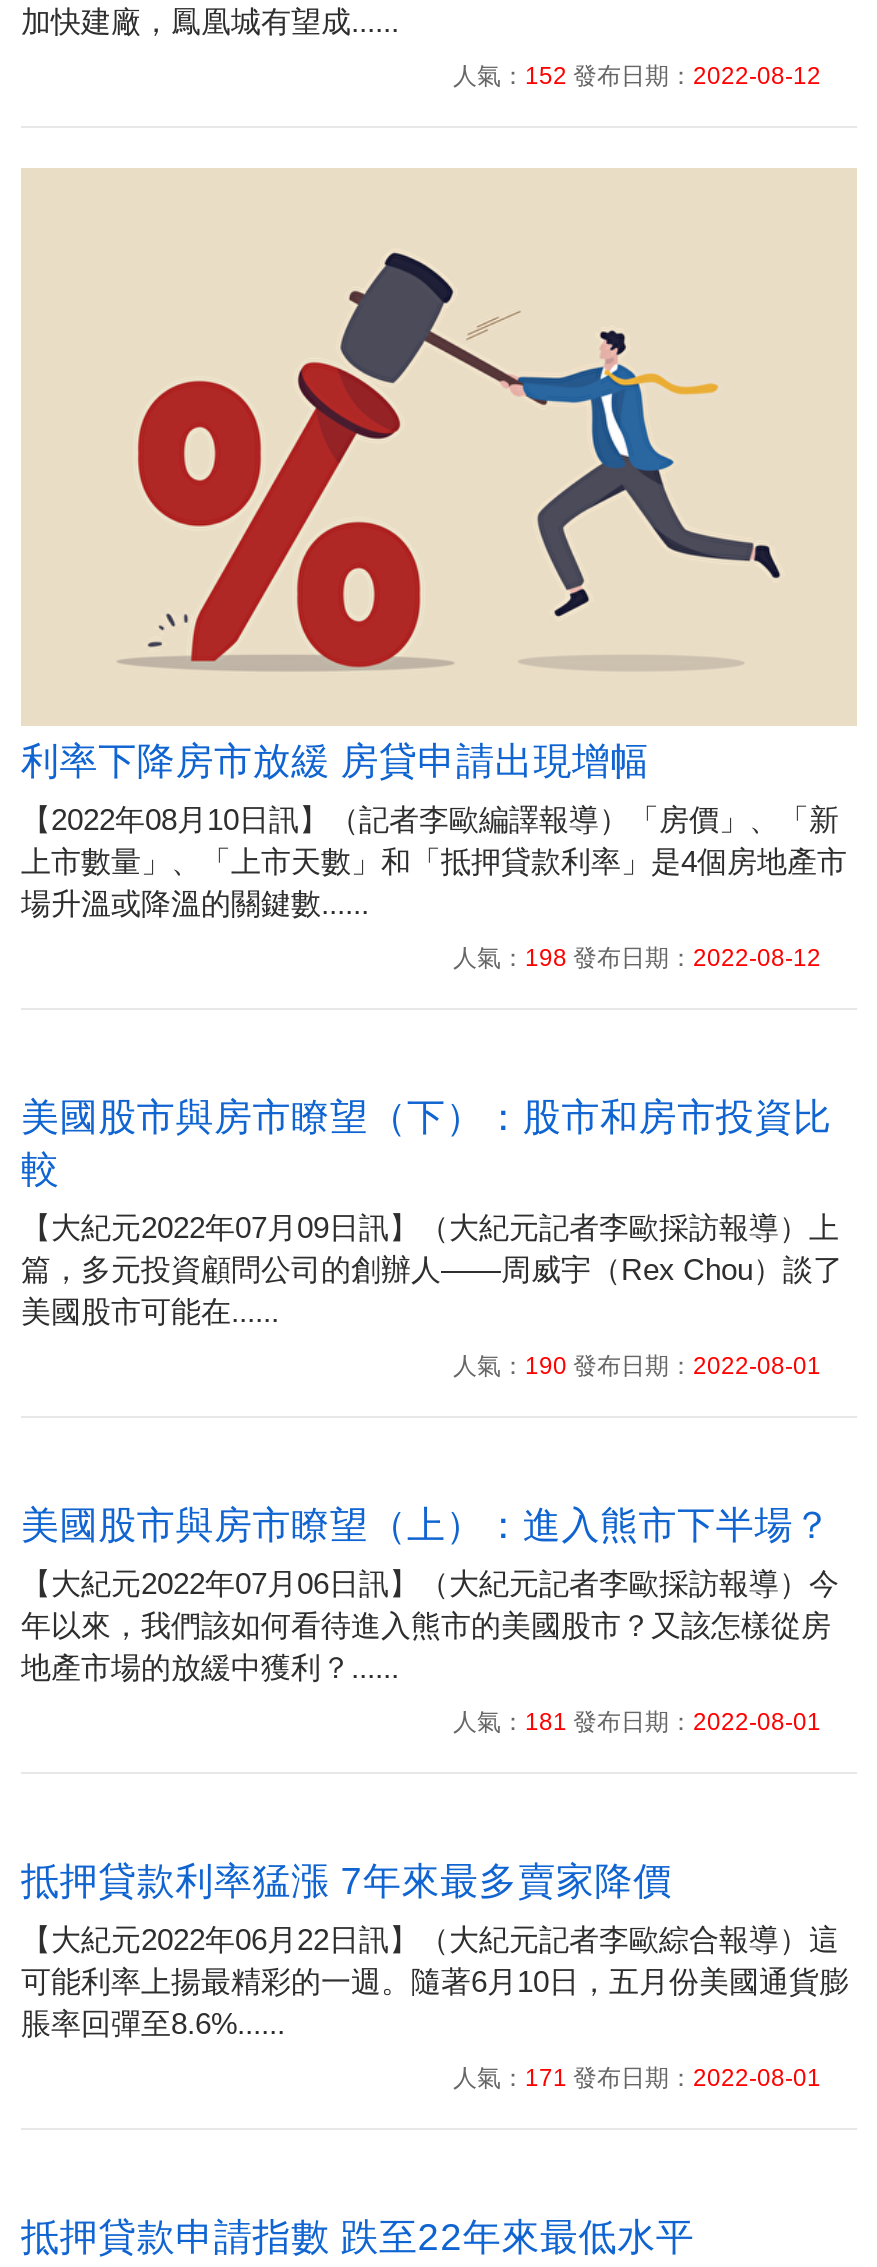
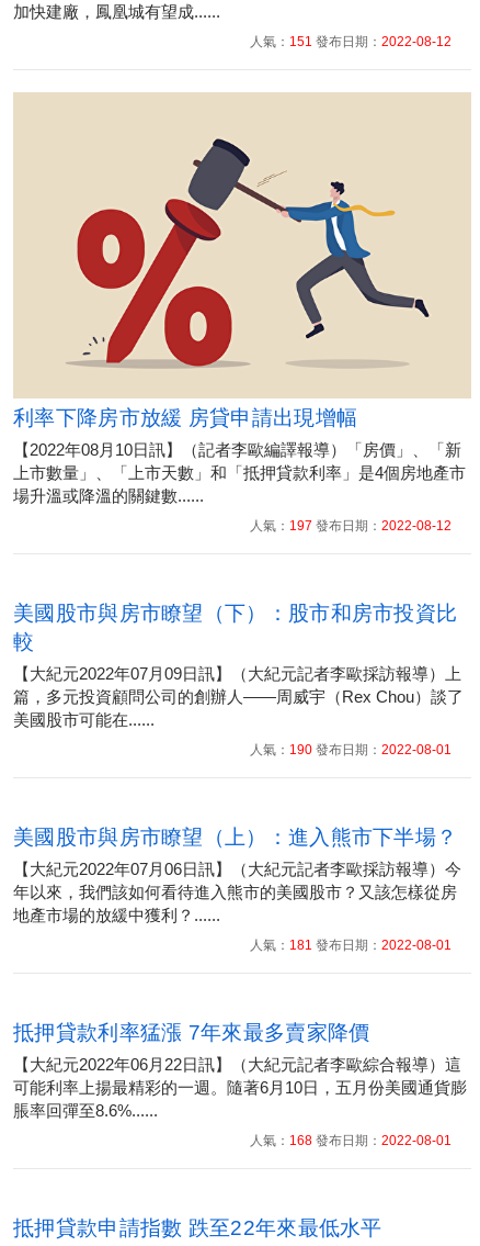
- 人氣：152發布日期：2022-08-12
+ 人氣：151發布日期：2022-08-12

- 人氣：198發布日期：2022-08-12
+ 人氣：197發布日期：2022-08-12

- 人氣：171發布日期：2022-08-01
+ 人氣：168發布日期：2022-08-01
